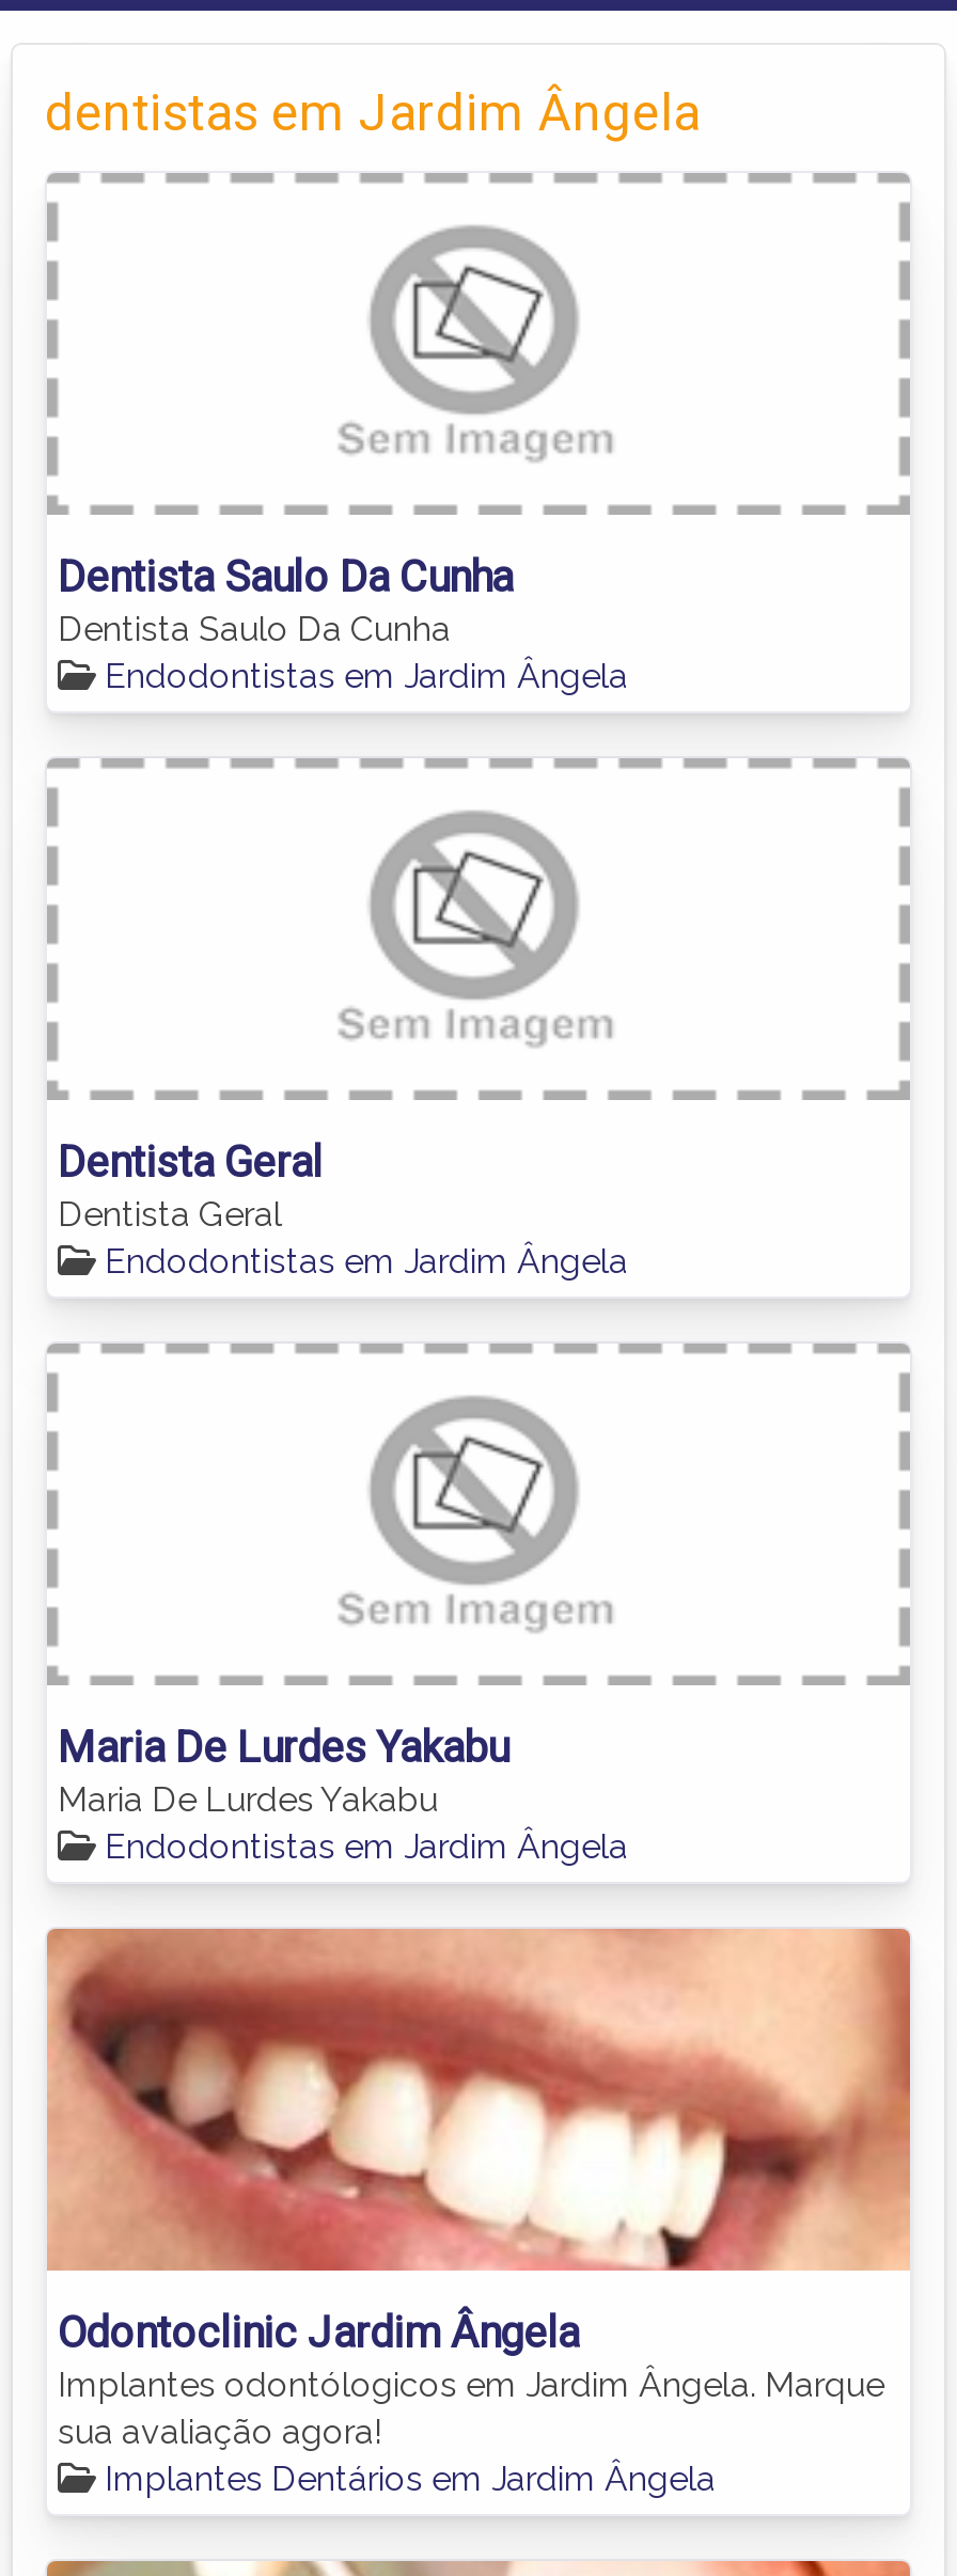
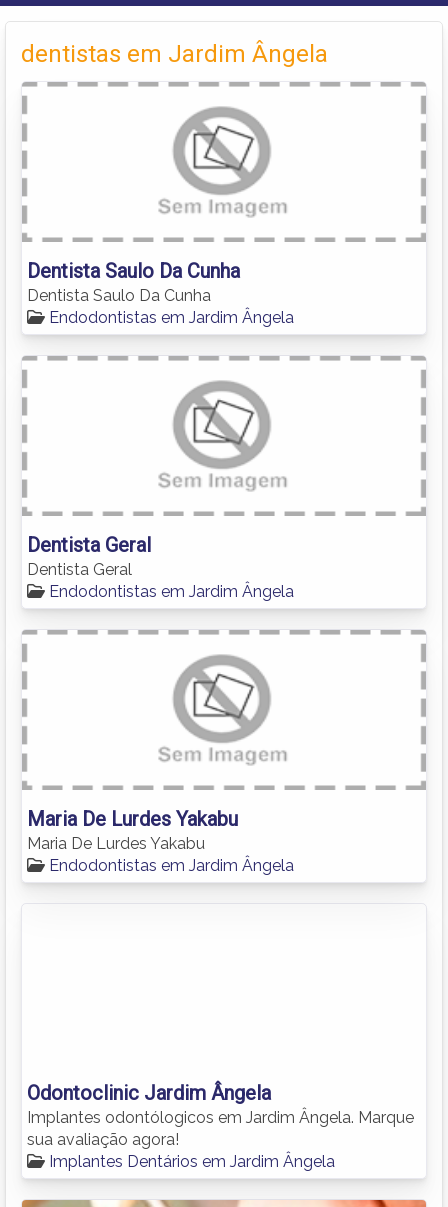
- [image]
